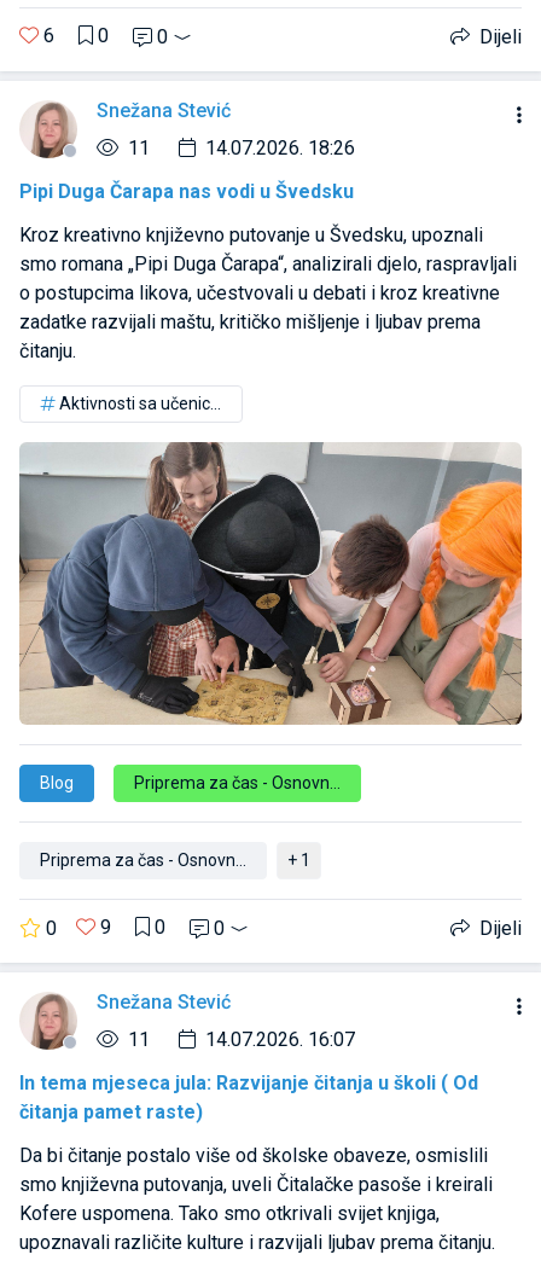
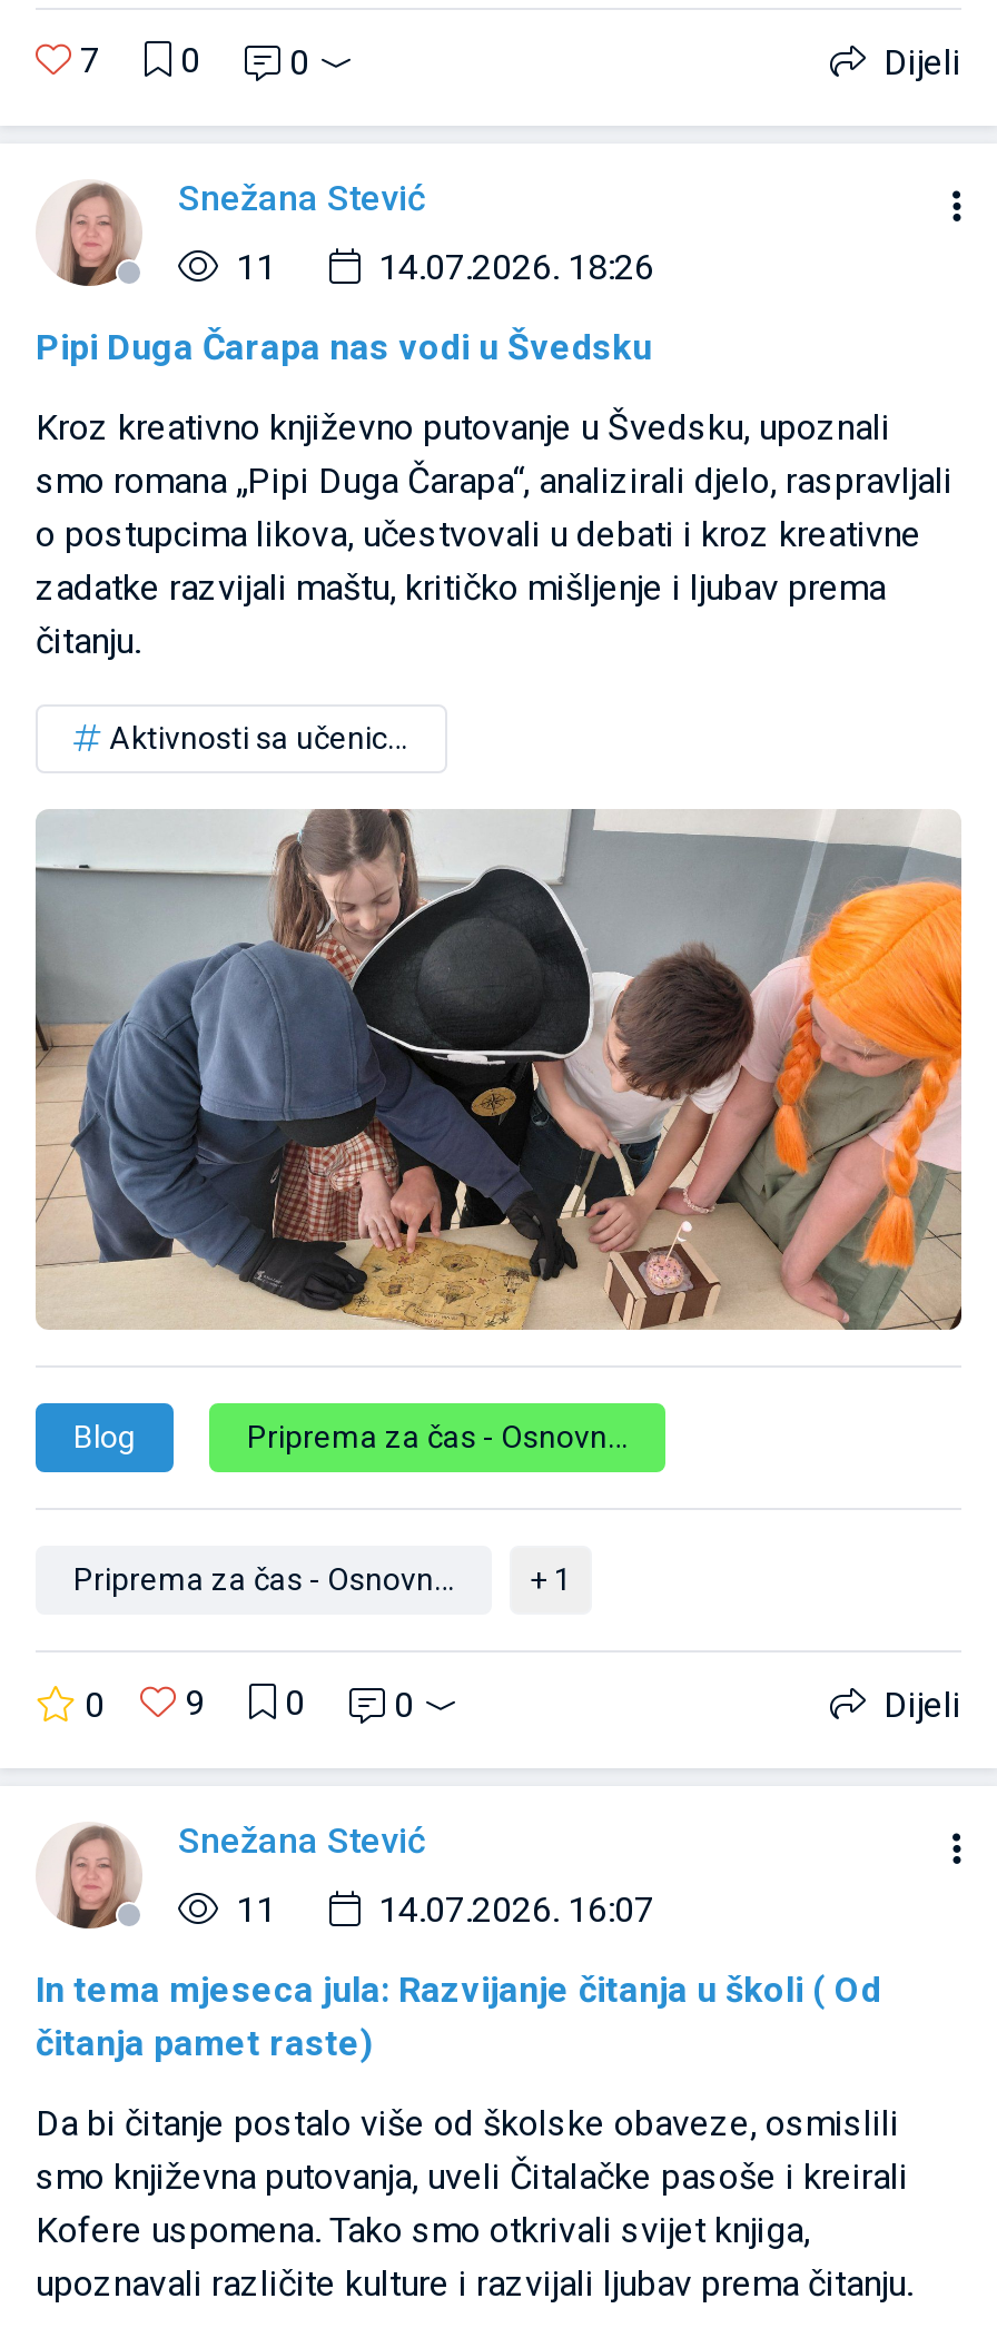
- 6 0
+ 7 0
